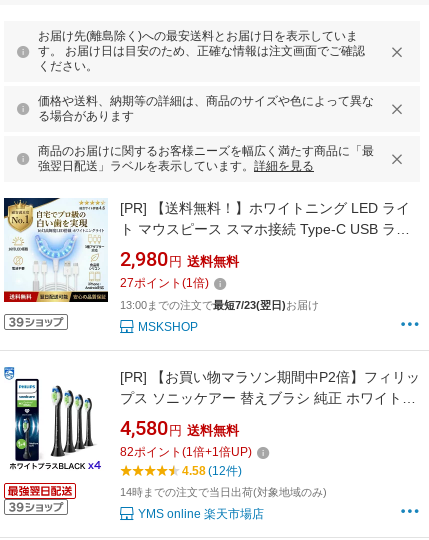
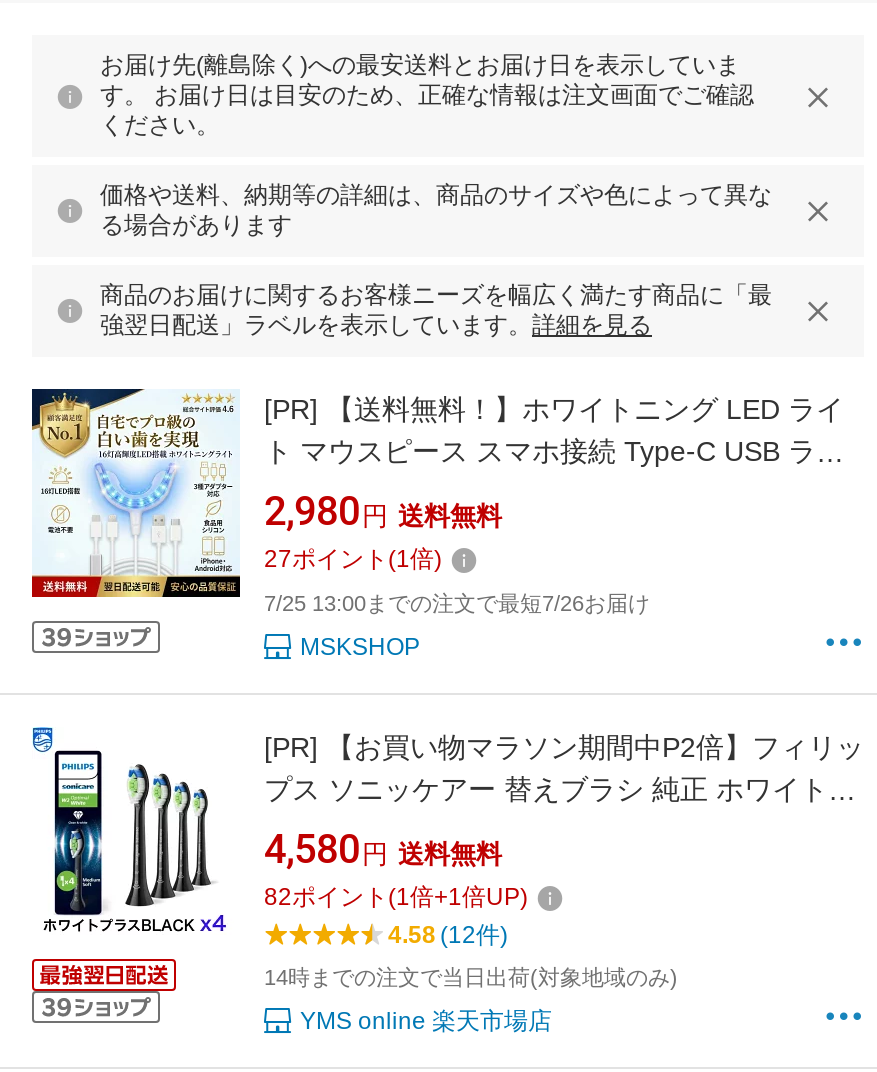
- 13:00までの注文で最短7/23(翌日)お届け
+ 7/25 13:00までの注文で最短7/26お届け
